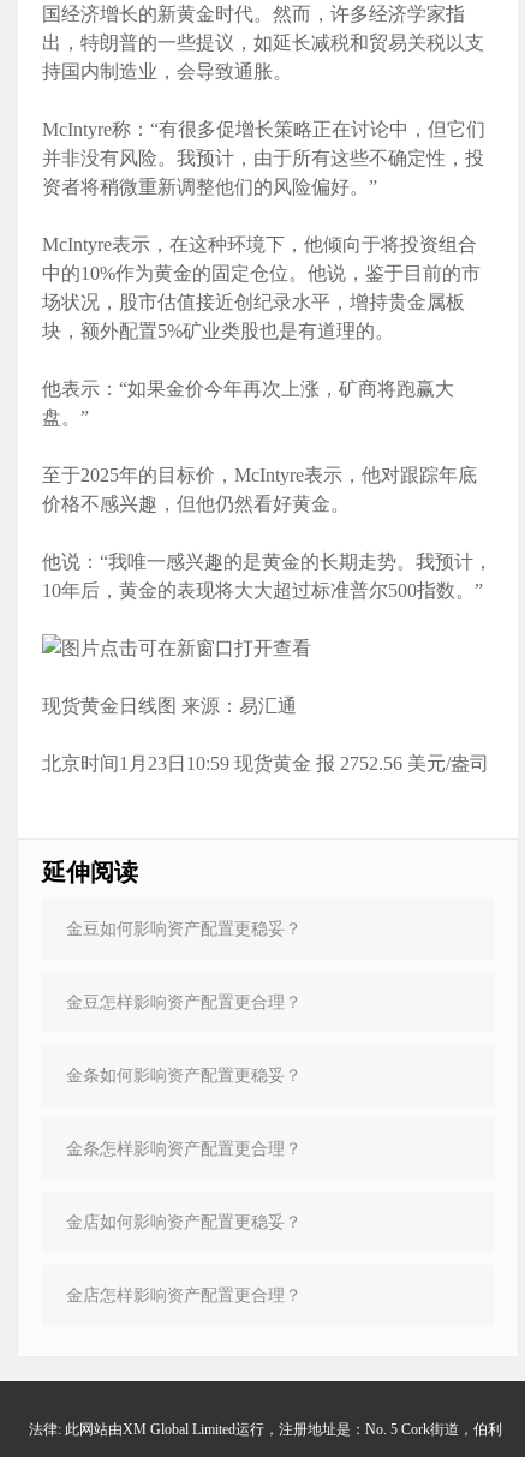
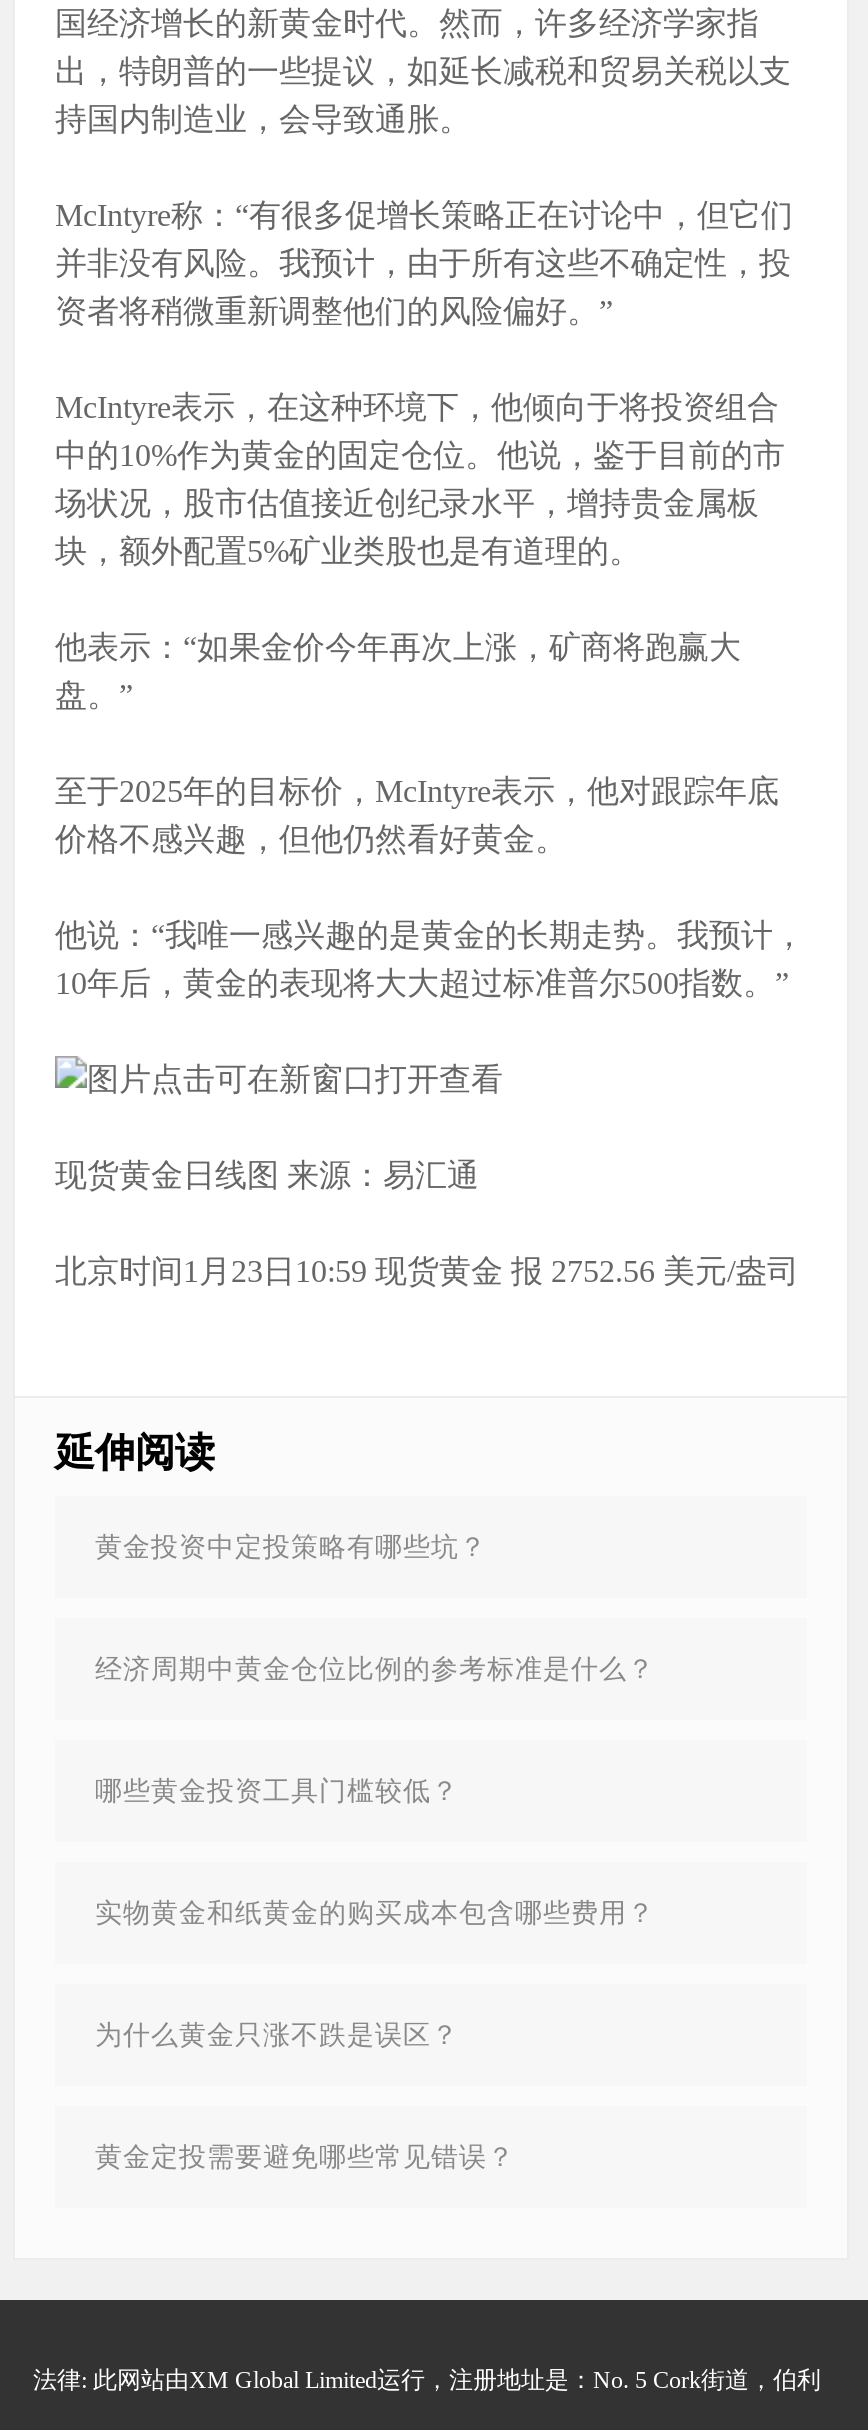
- 金豆如何影响资产配置更稳妥？
+ 黄金投资中定投策略有哪些坑？

- 金豆怎样影响资产配置更合理？
+ 经济周期中黄金仓位比例的参考标准是什么？

- 金条如何影响资产配置更稳妥？
+ 哪些黄金投资工具门槛较低？

- 金条怎样影响资产配置更合理？
+ 实物黄金和纸黄金的购买成本包含哪些费用？

- 金店如何影响资产配置更稳妥？
+ 为什么黄金只涨不跌是误区？

- 金店怎样影响资产配置更合理？
+ 黄金定投需要避免哪些常见错误？
